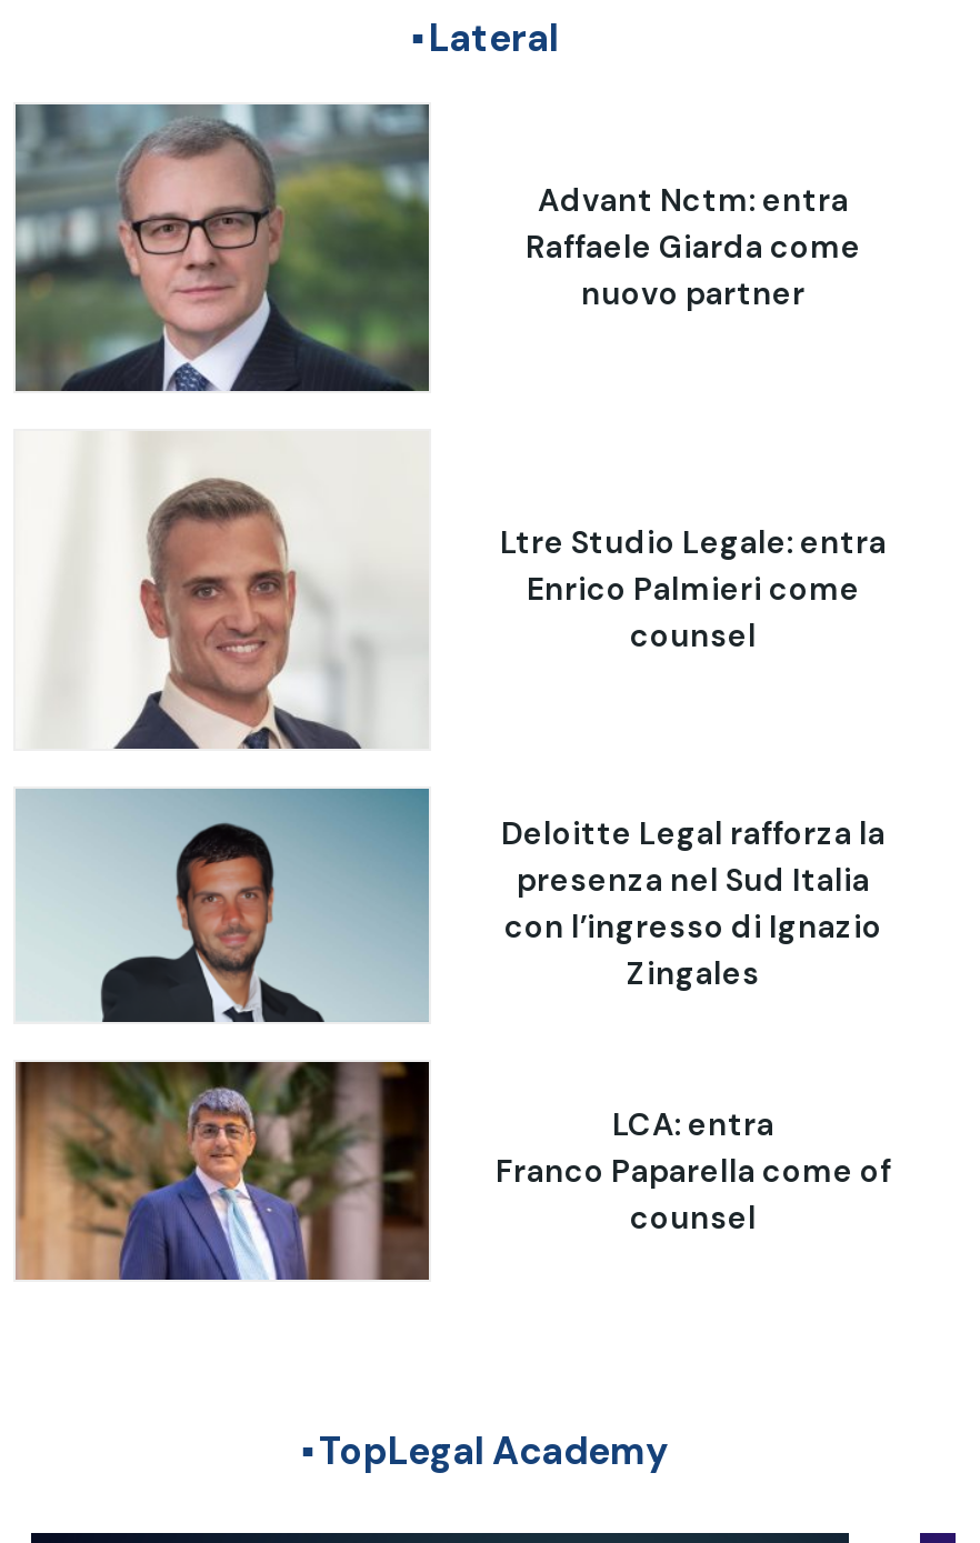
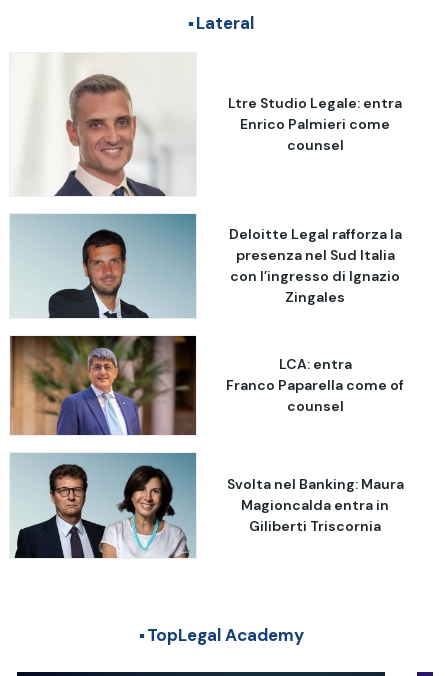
- [image]

- Advant Nctm: entra
- Raffaele Giarda come
- nuovo partner

moved up: [image] | Ltre Studio Legale: entra | Enrico Palmieri come | ... | Franco Paparella come of | counsel

+ [image]
+ Svolta nel Banking: Maura
+ Magioncalda entra in
+ Giliberti Triscornia
